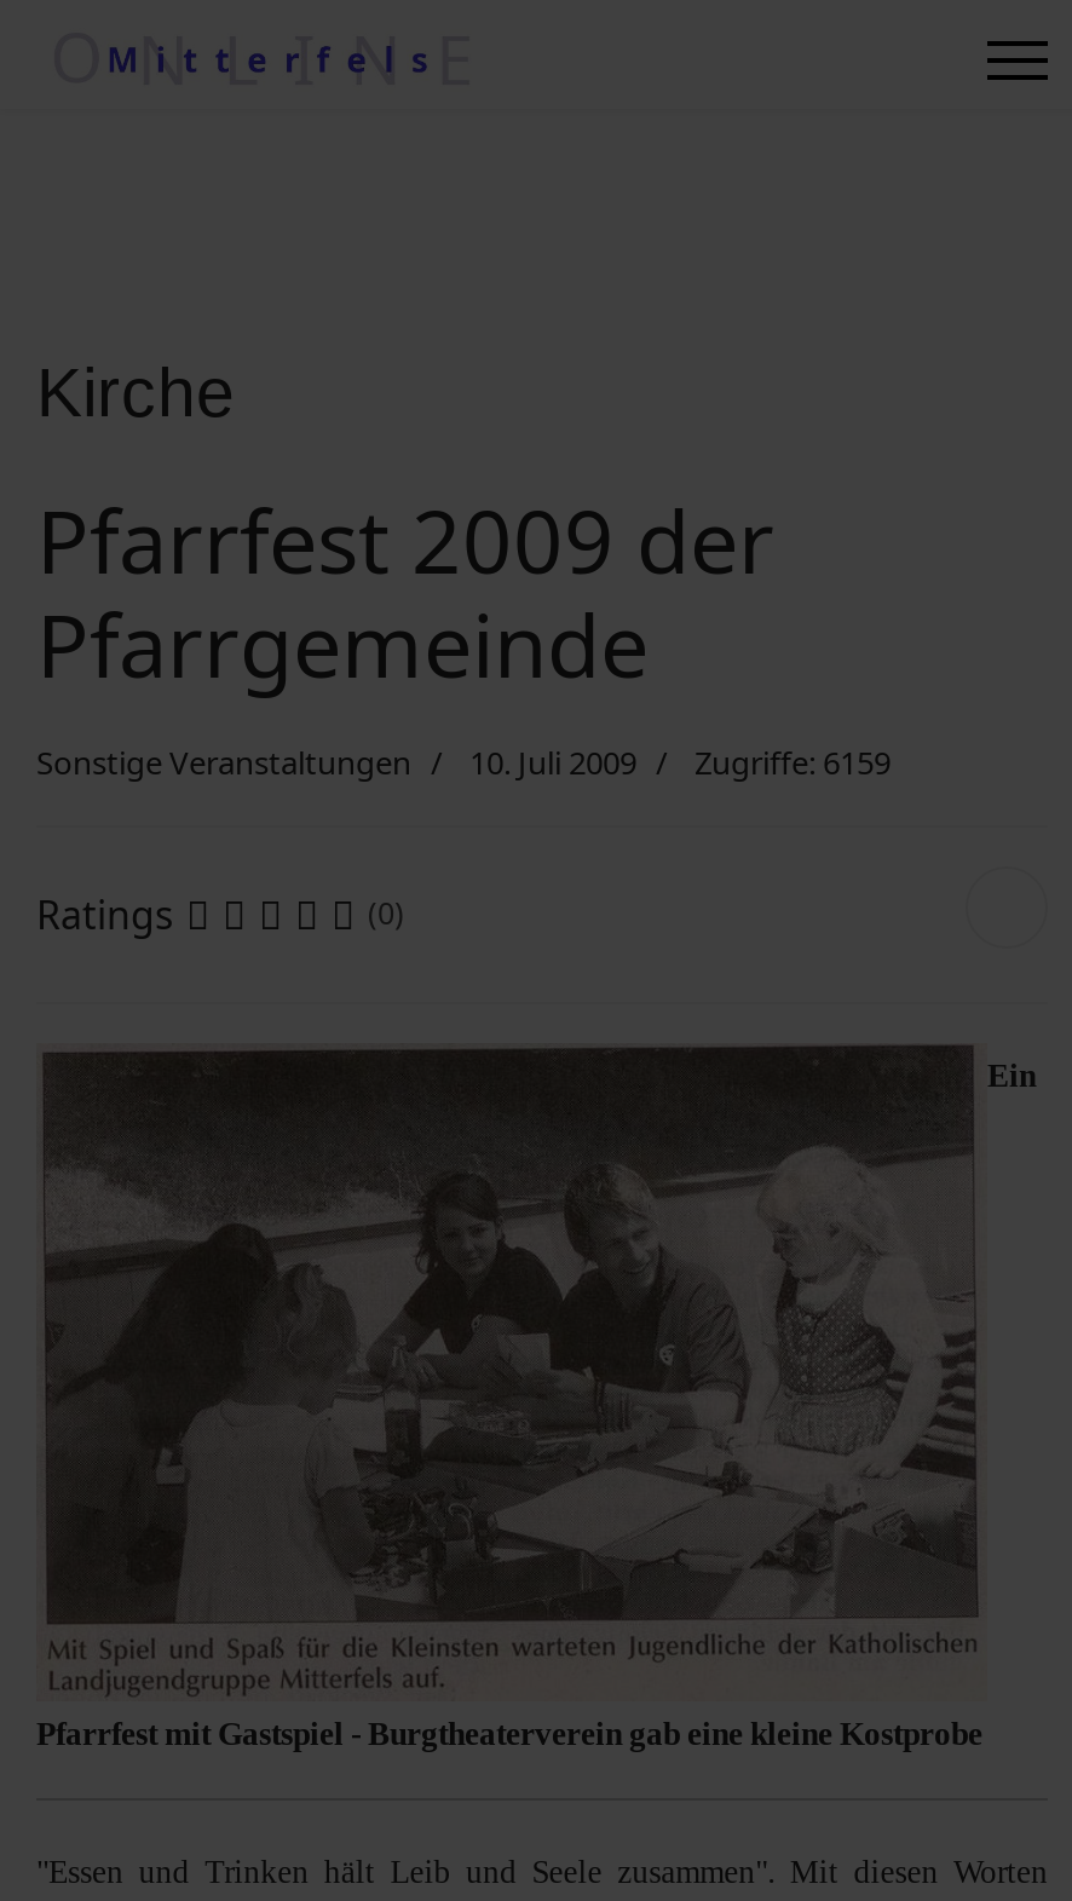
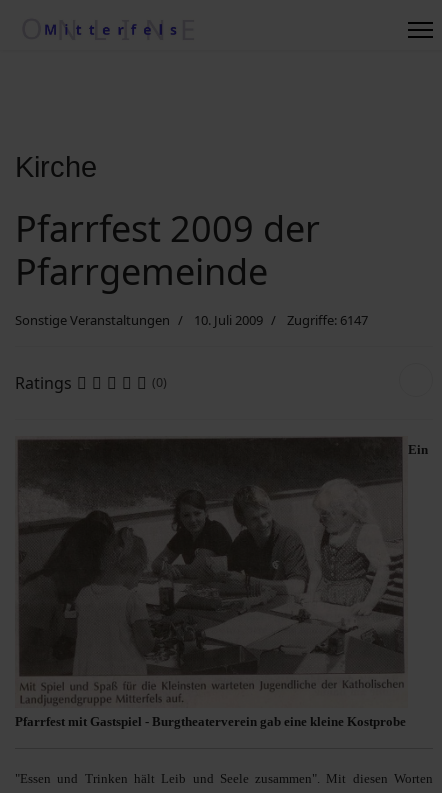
- Sonstige Veranstaltungen 10. Juli 2009 Zugriffe: 6159
+ Sonstige Veranstaltungen 10. Juli 2009 Zugriffe: 6147
